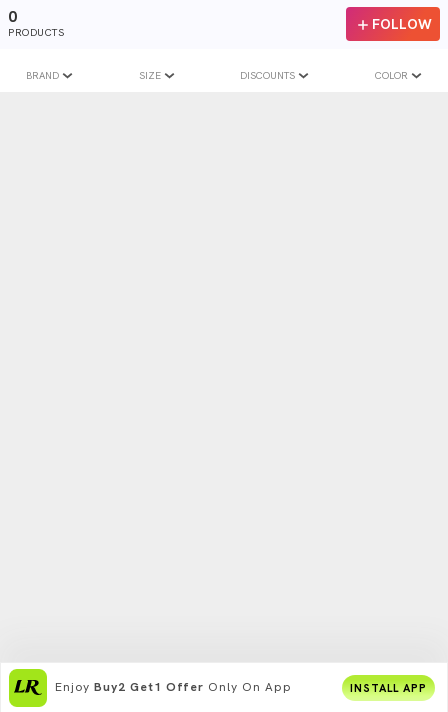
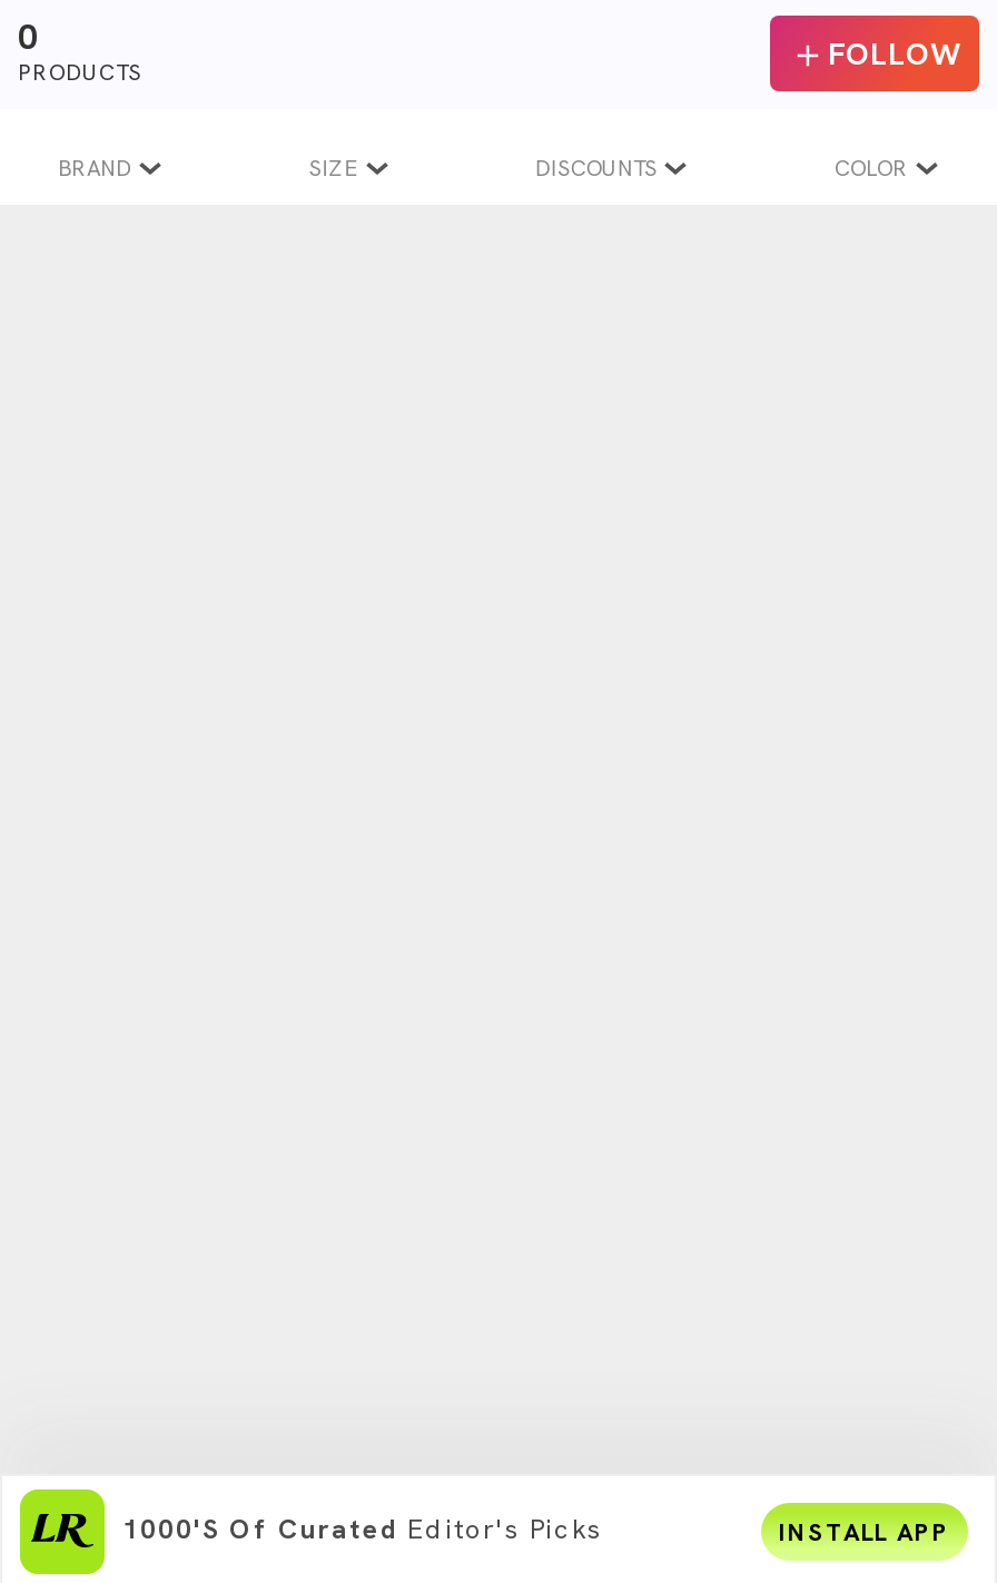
- Enjoy Buy2 Get1 Offer Only On App
+ 1000's Of Curated Editor's Picks
